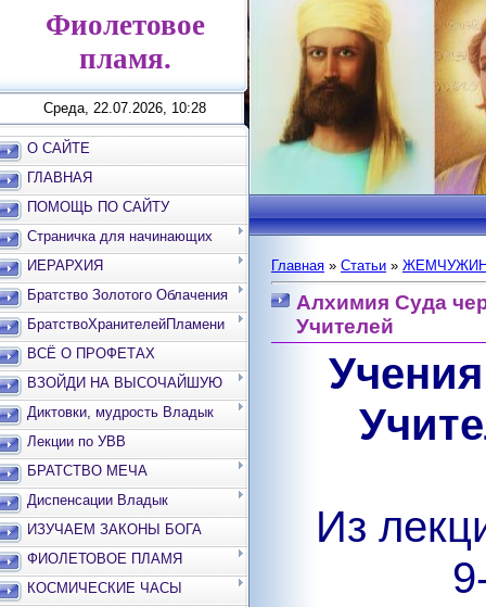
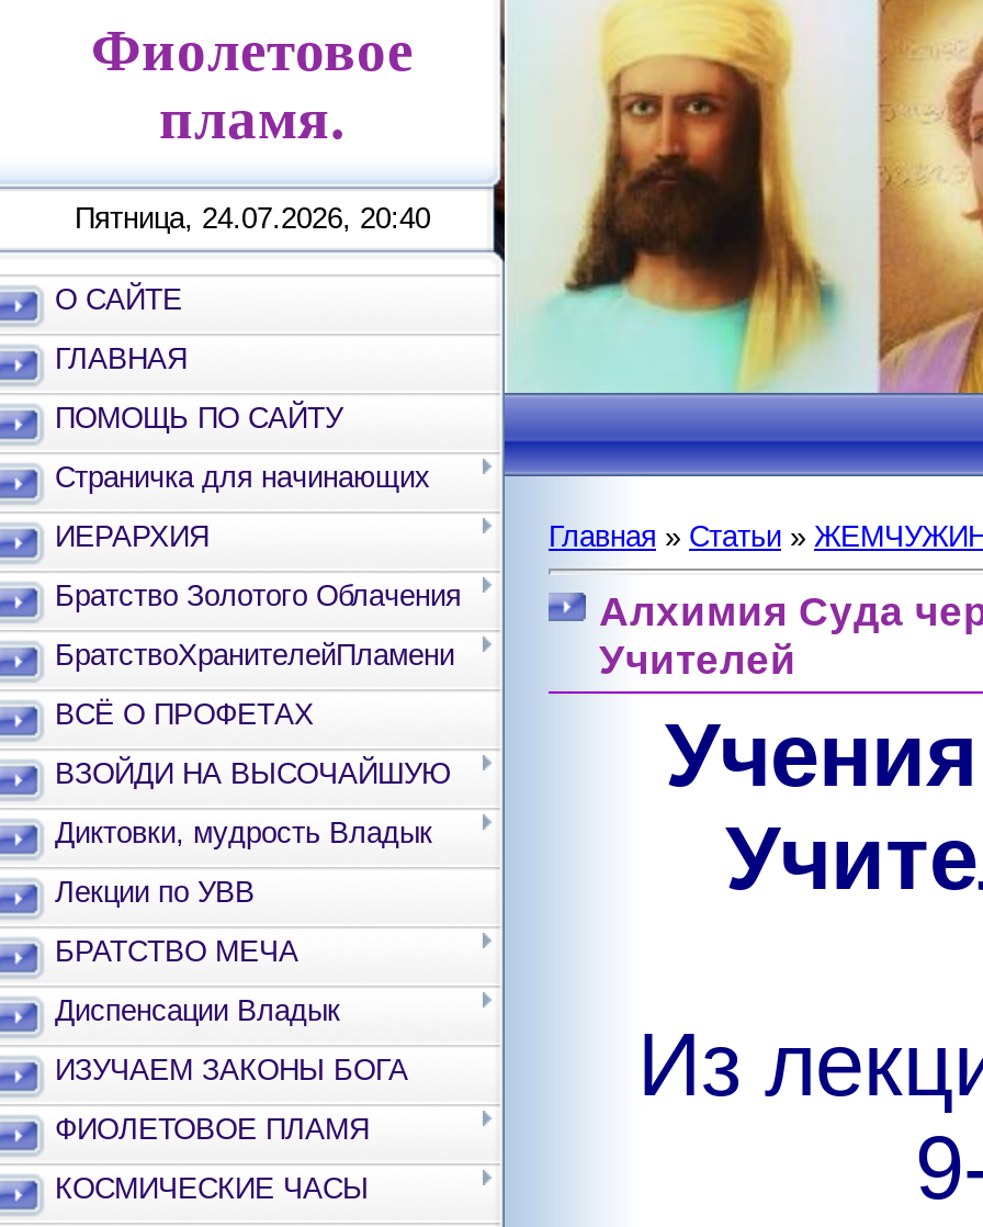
- Среда, 22.07.2026, 10:28
+ Пятница, 24.07.2026, 20:40
